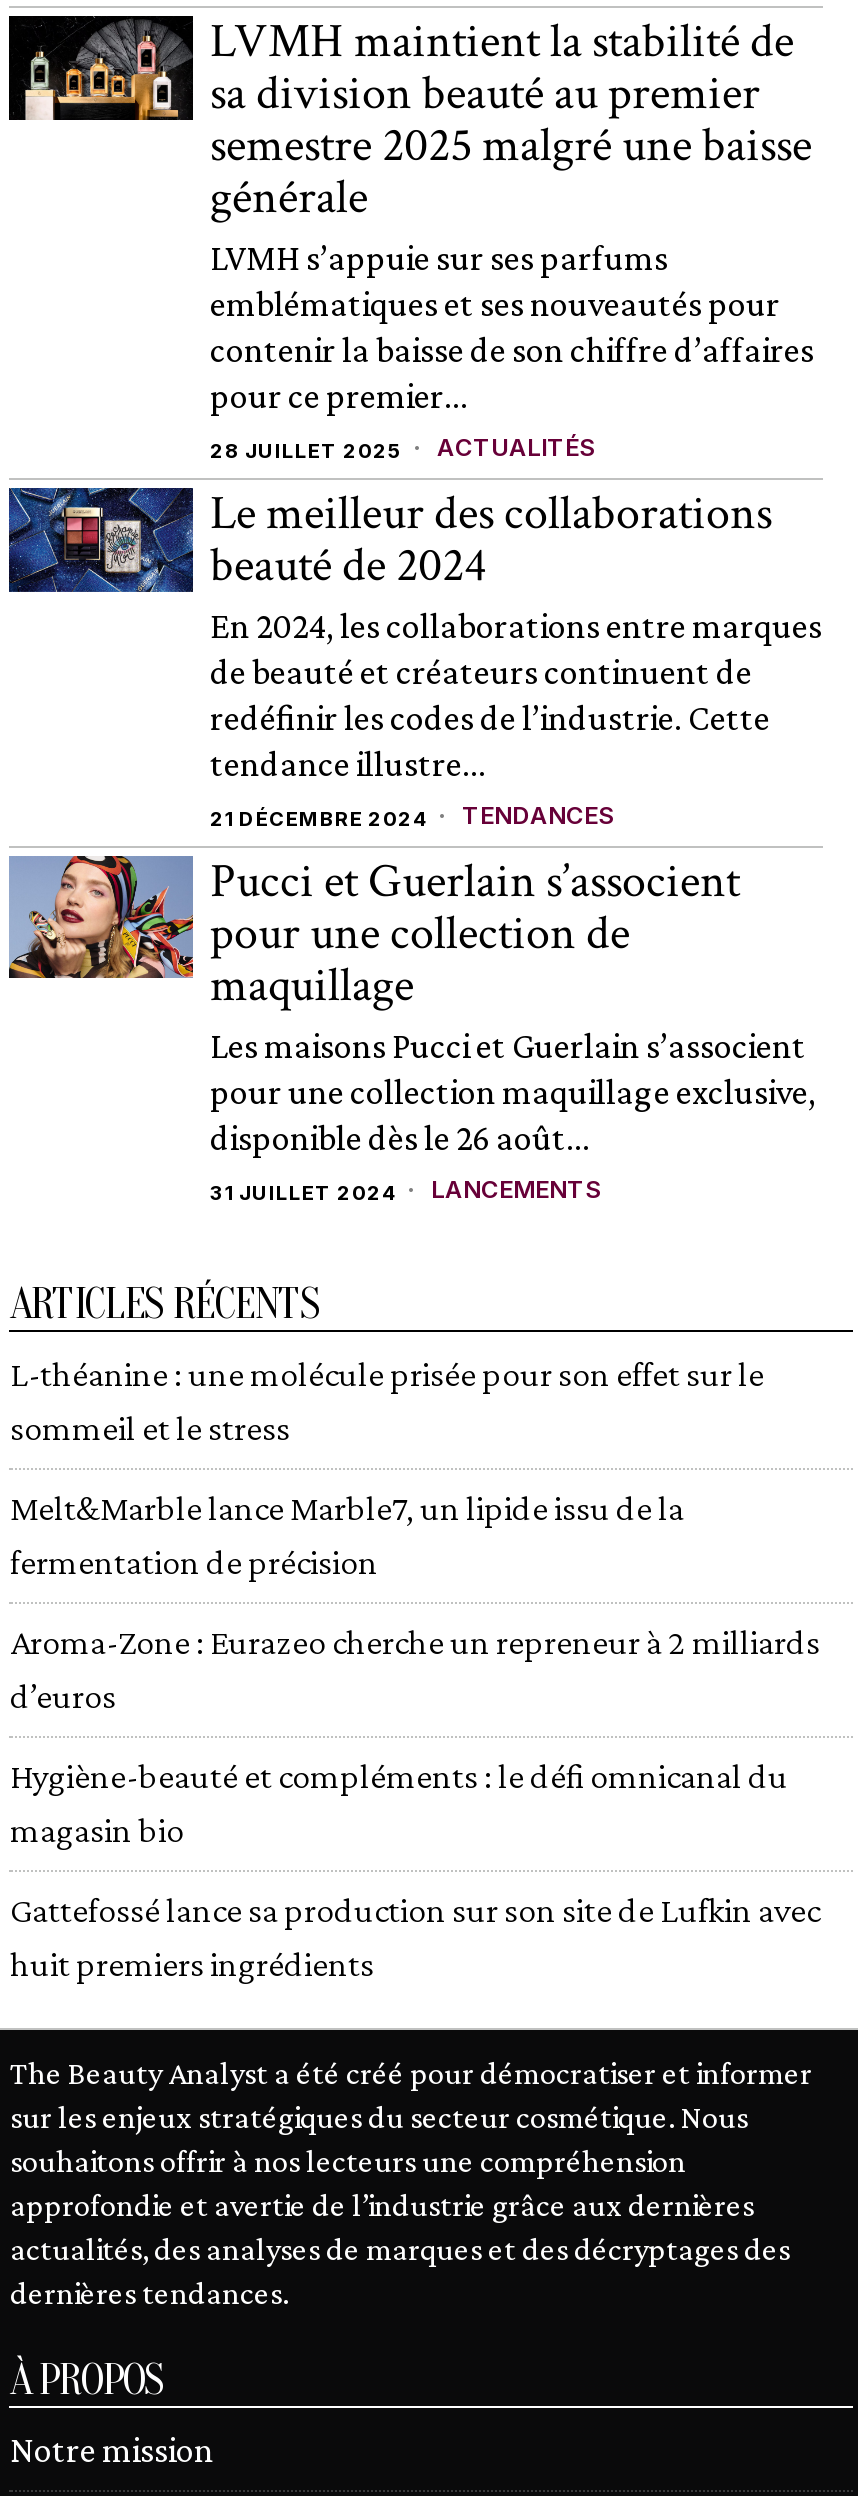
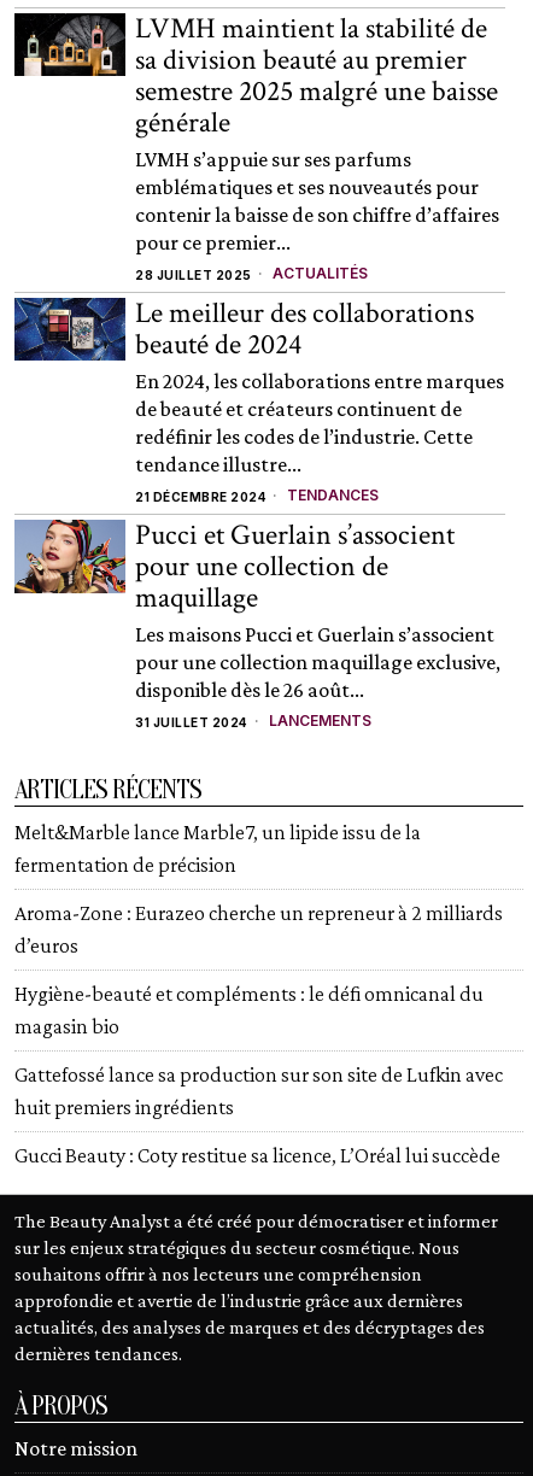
- L-théanine : une molécule prisée pour son effet sur le
- sommeil et le stress

moved up: Melt&Marble lance Marble7, un lipide issu de la | fermentation de précision | Aroma-Zone : Eurazeo cherche un repreneur à 2 milliards | d’euros | Hygiène-beauté et compléments : le défi omnicanal du | magasin bio | Gattefossé lance sa production sur son site de Lufkin avec | huit premiers ingrédients

+ Gucci Beauty : Coty restitue sa licence, L’Oréal lui succède
